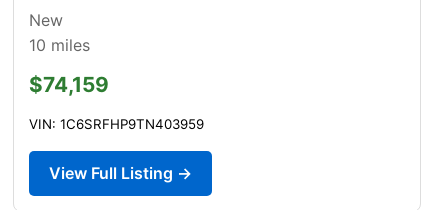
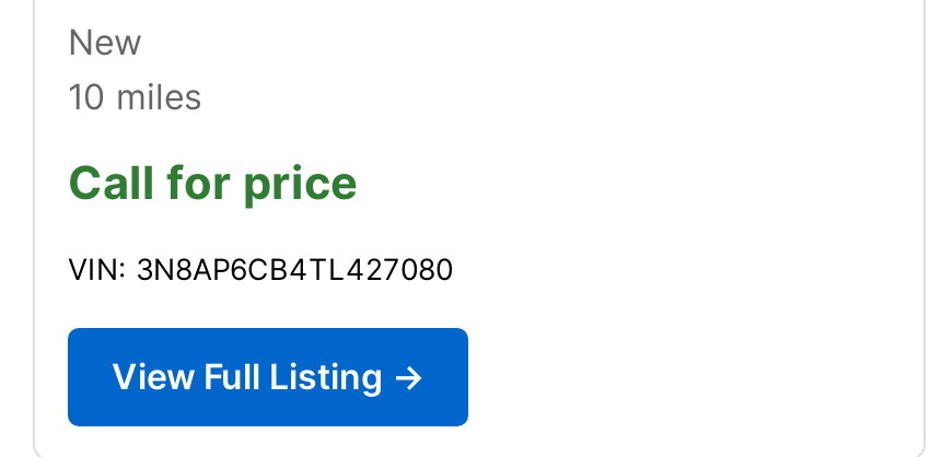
- $74,159
+ Call for price

- VIN: 1C6SRFHP9TN403959
+ VIN: 3N8AP6CB4TL427080
